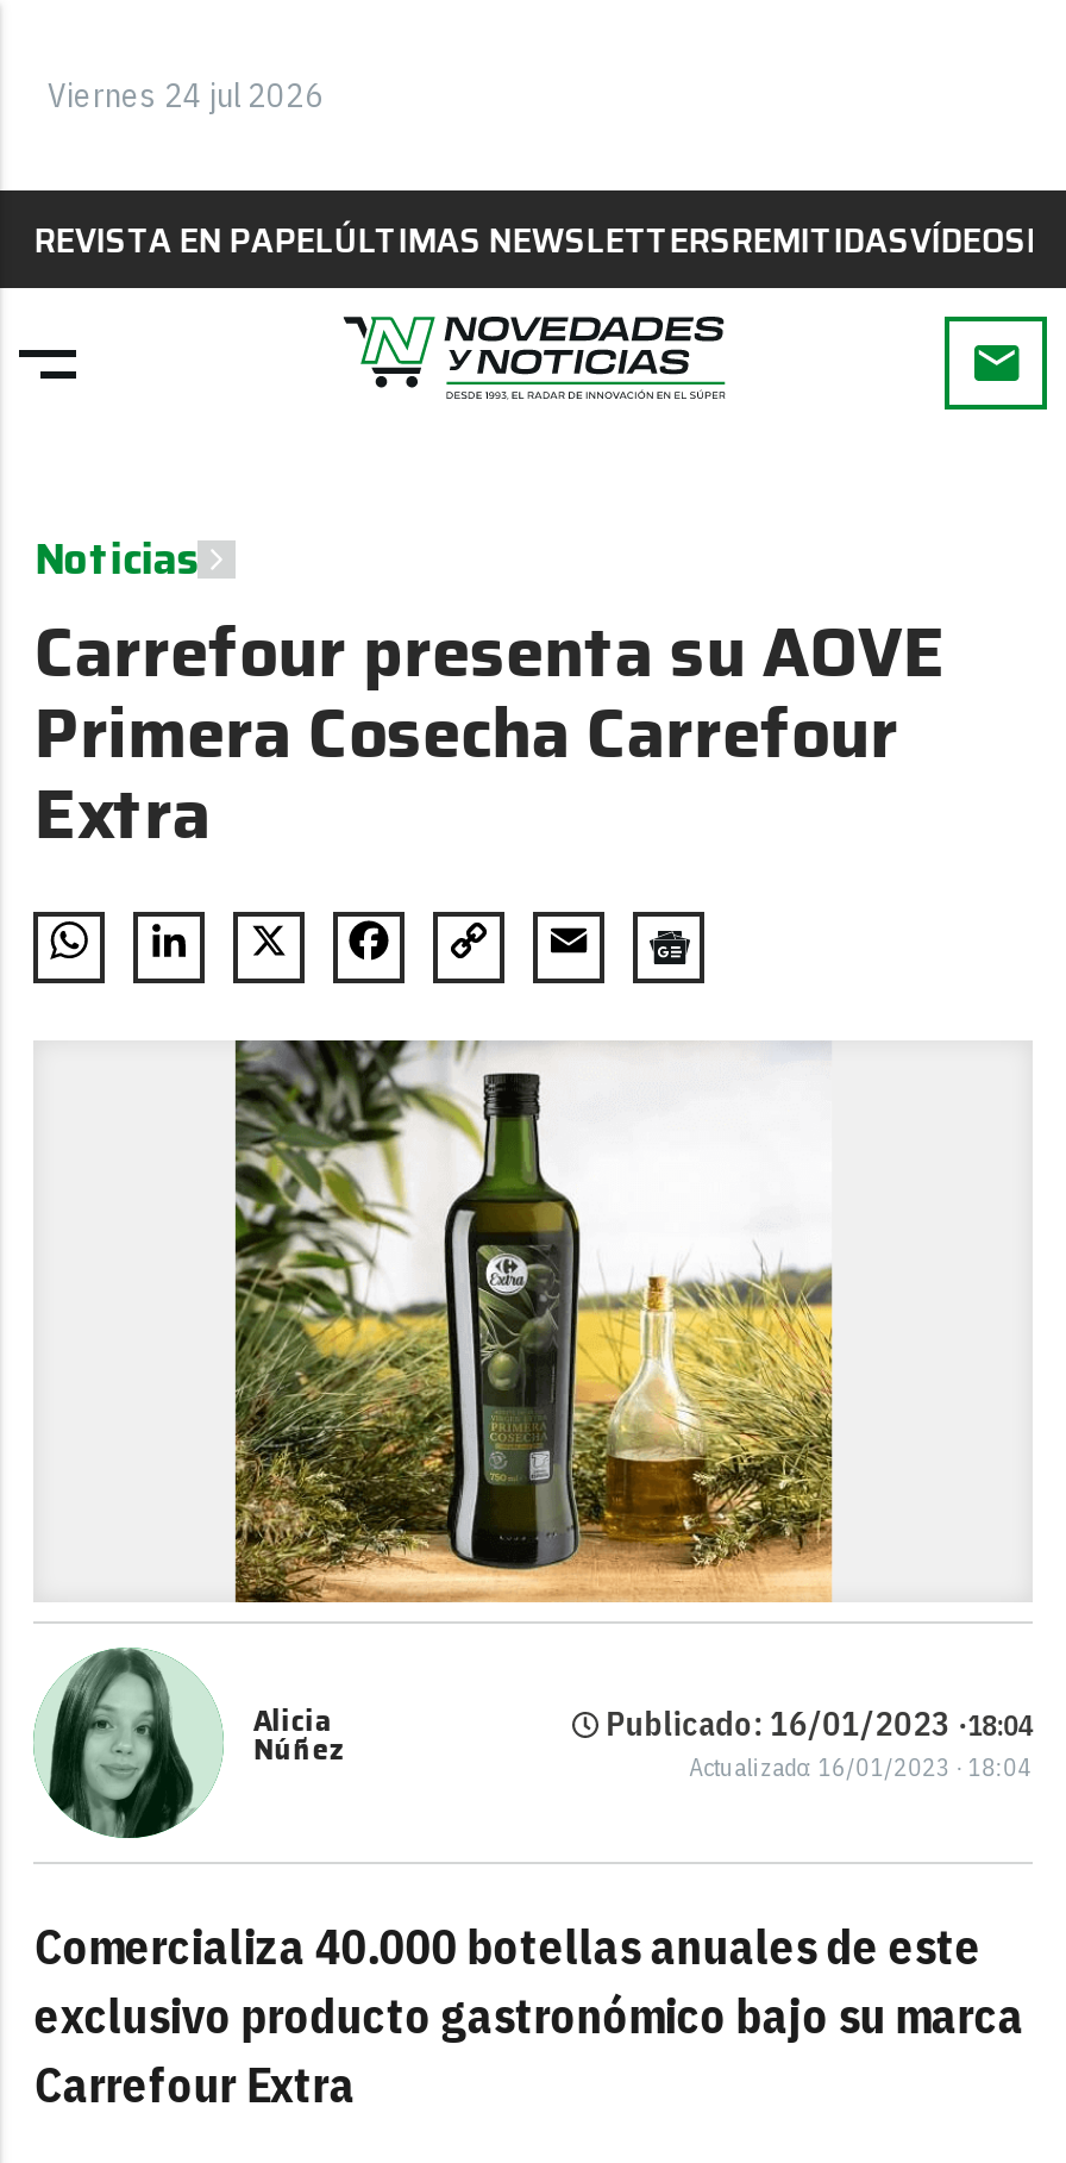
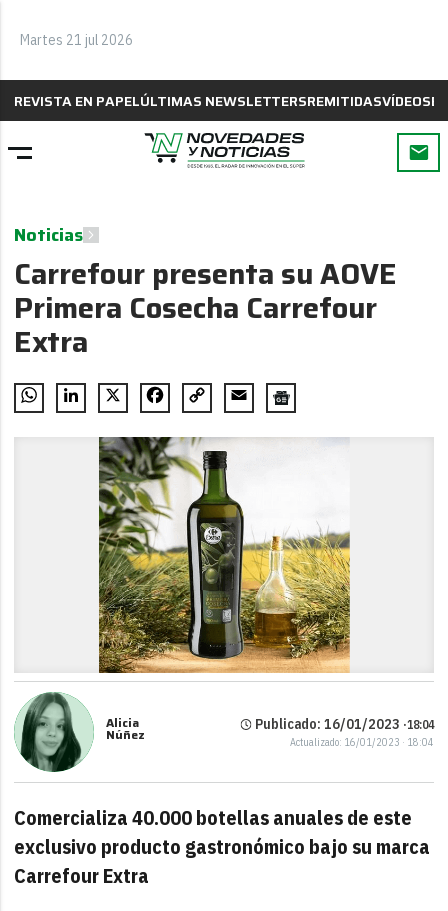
- Viernes 24 jul 2026
+ Martes 21 jul 2026
